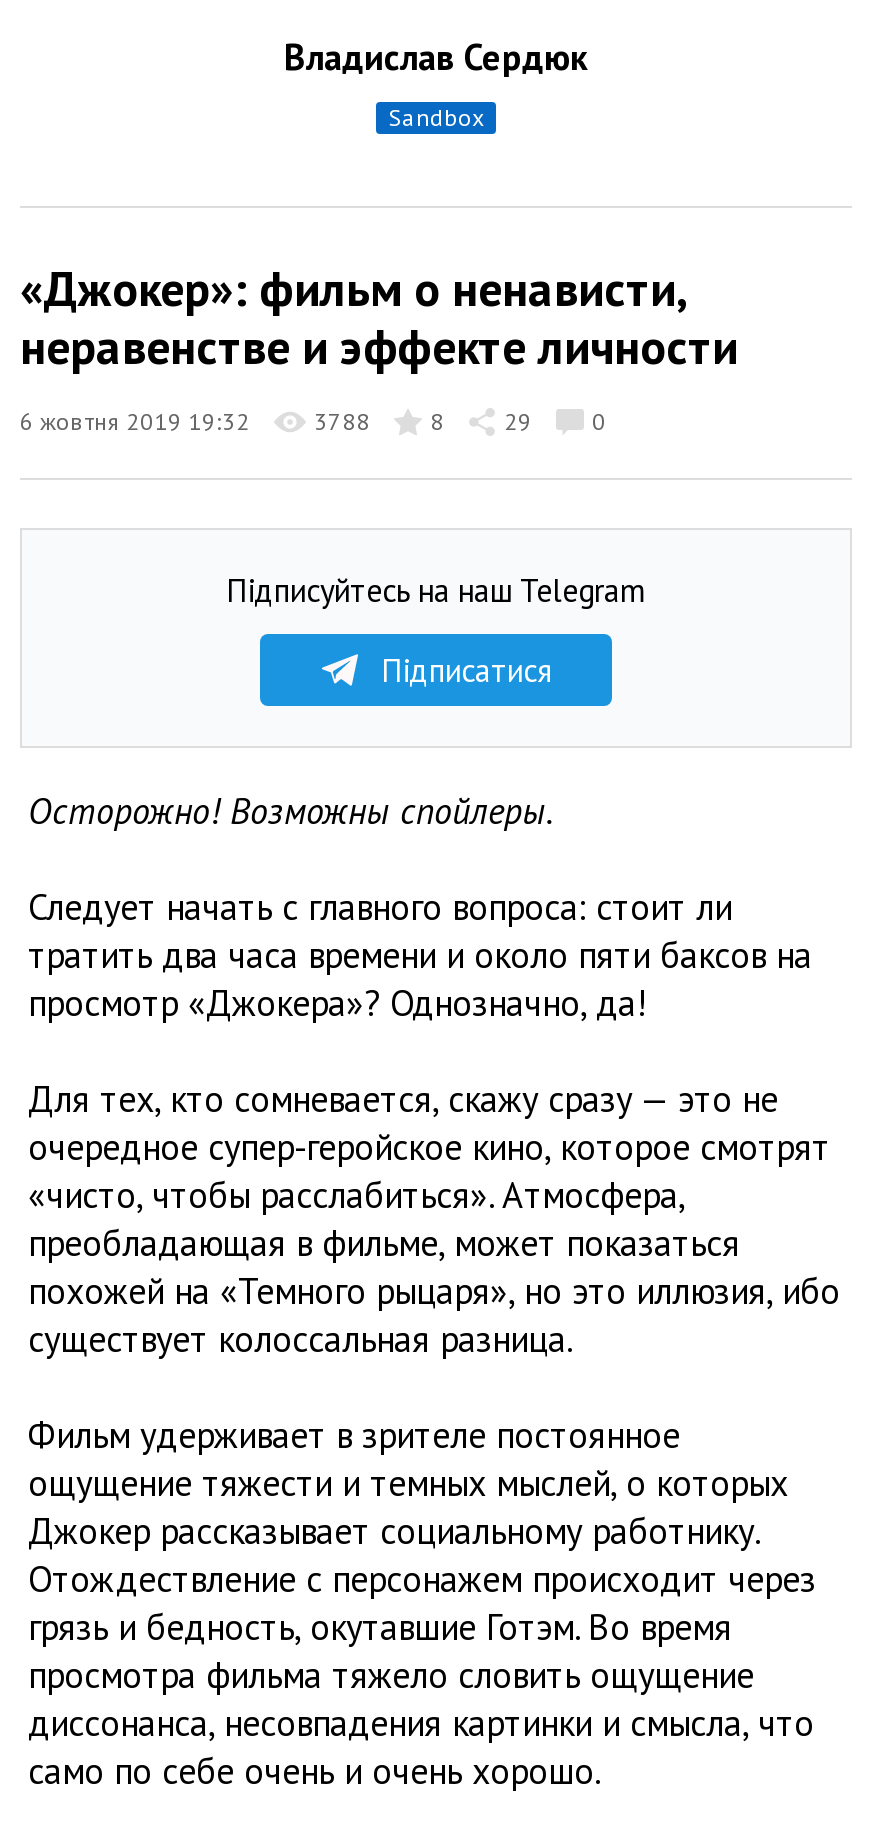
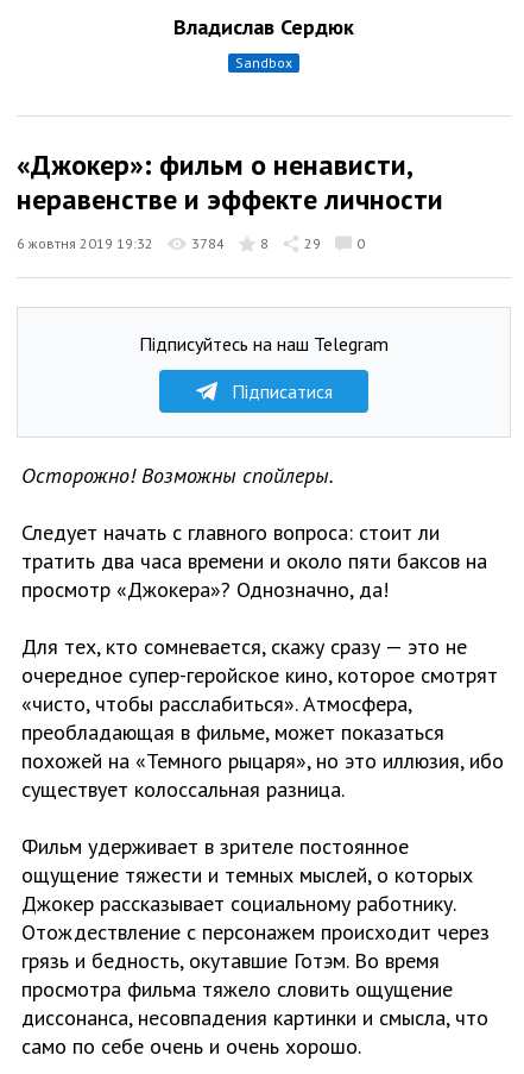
- 3788 8 29 0
+ 3784 8 29 0
